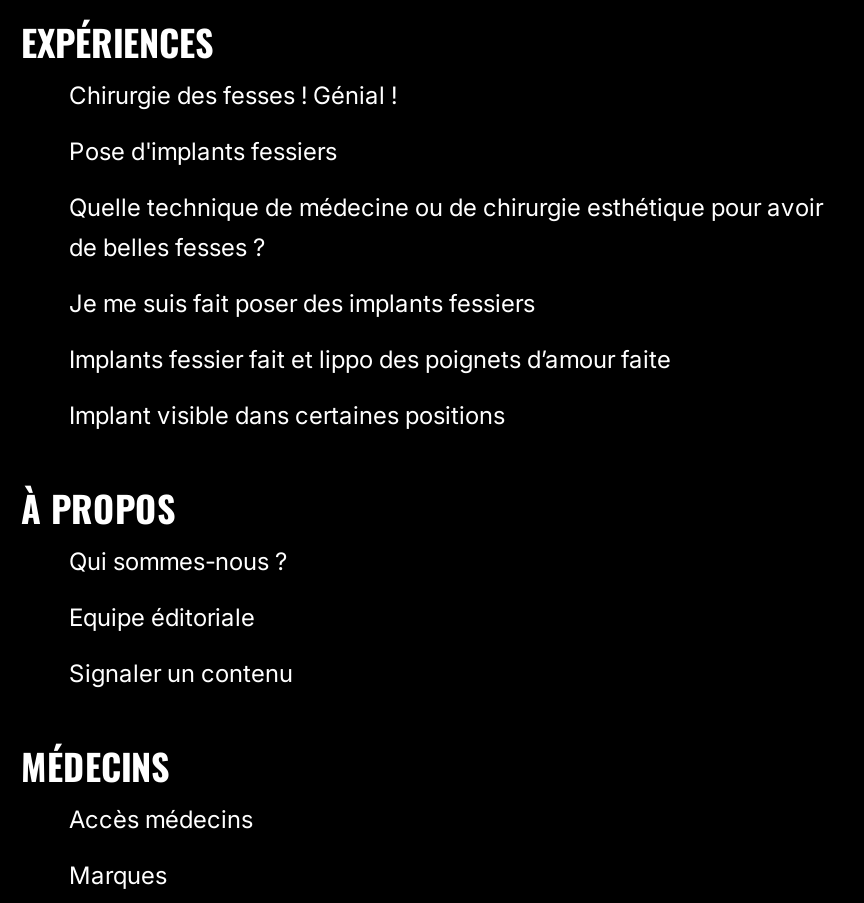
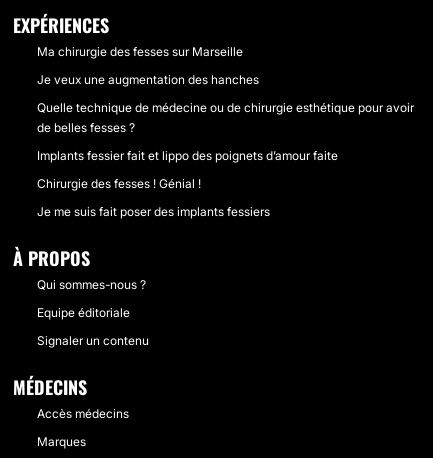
moved down: Chirurgie des fesses ! Génial !

+ Ma chirurgie des fesses sur Marseille

- Pose d'implants fessiers
+ Je veux une augmentation des hanches

moved down: Je me suis fait poser des implants fessiers

moved up: Implants fessier fait et lippo des poignets d’amour faite

- Implant visible dans certaines positions
